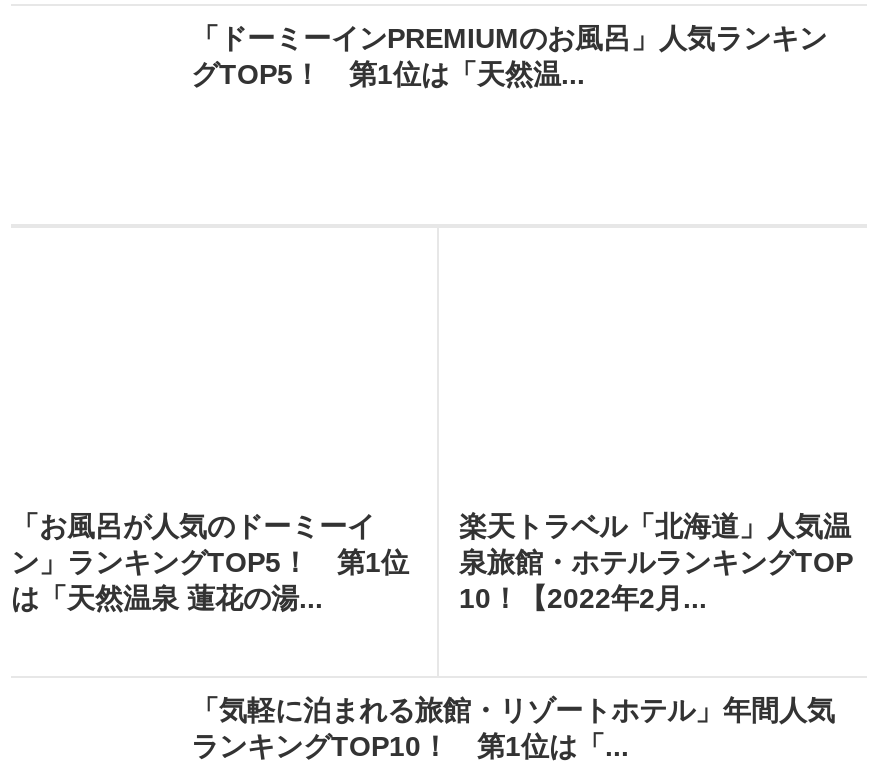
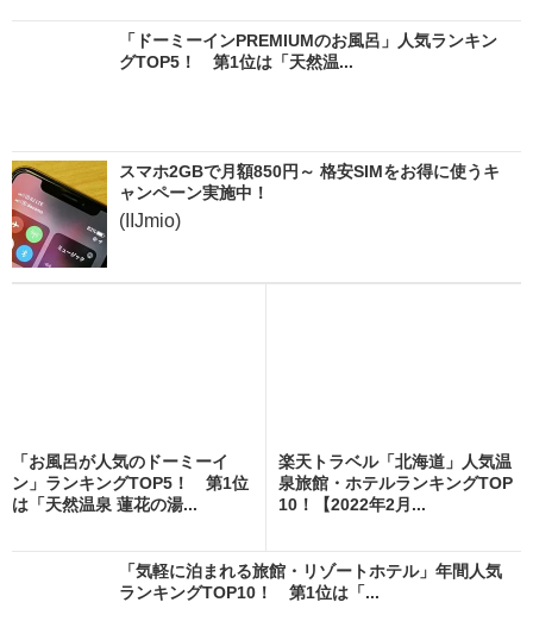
+ [image]
+ スマホ2GBで月額850円～ 格安SIMをお得に使うキ
+ ャンペーン実施中！
+ (IIJmio)
